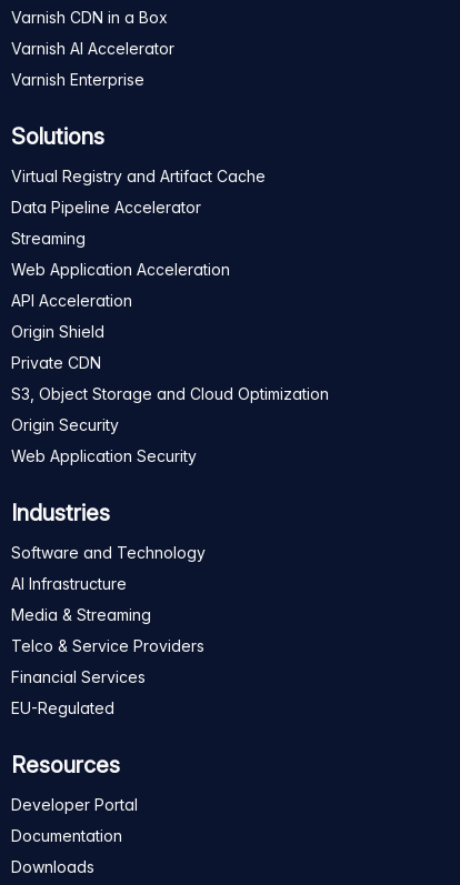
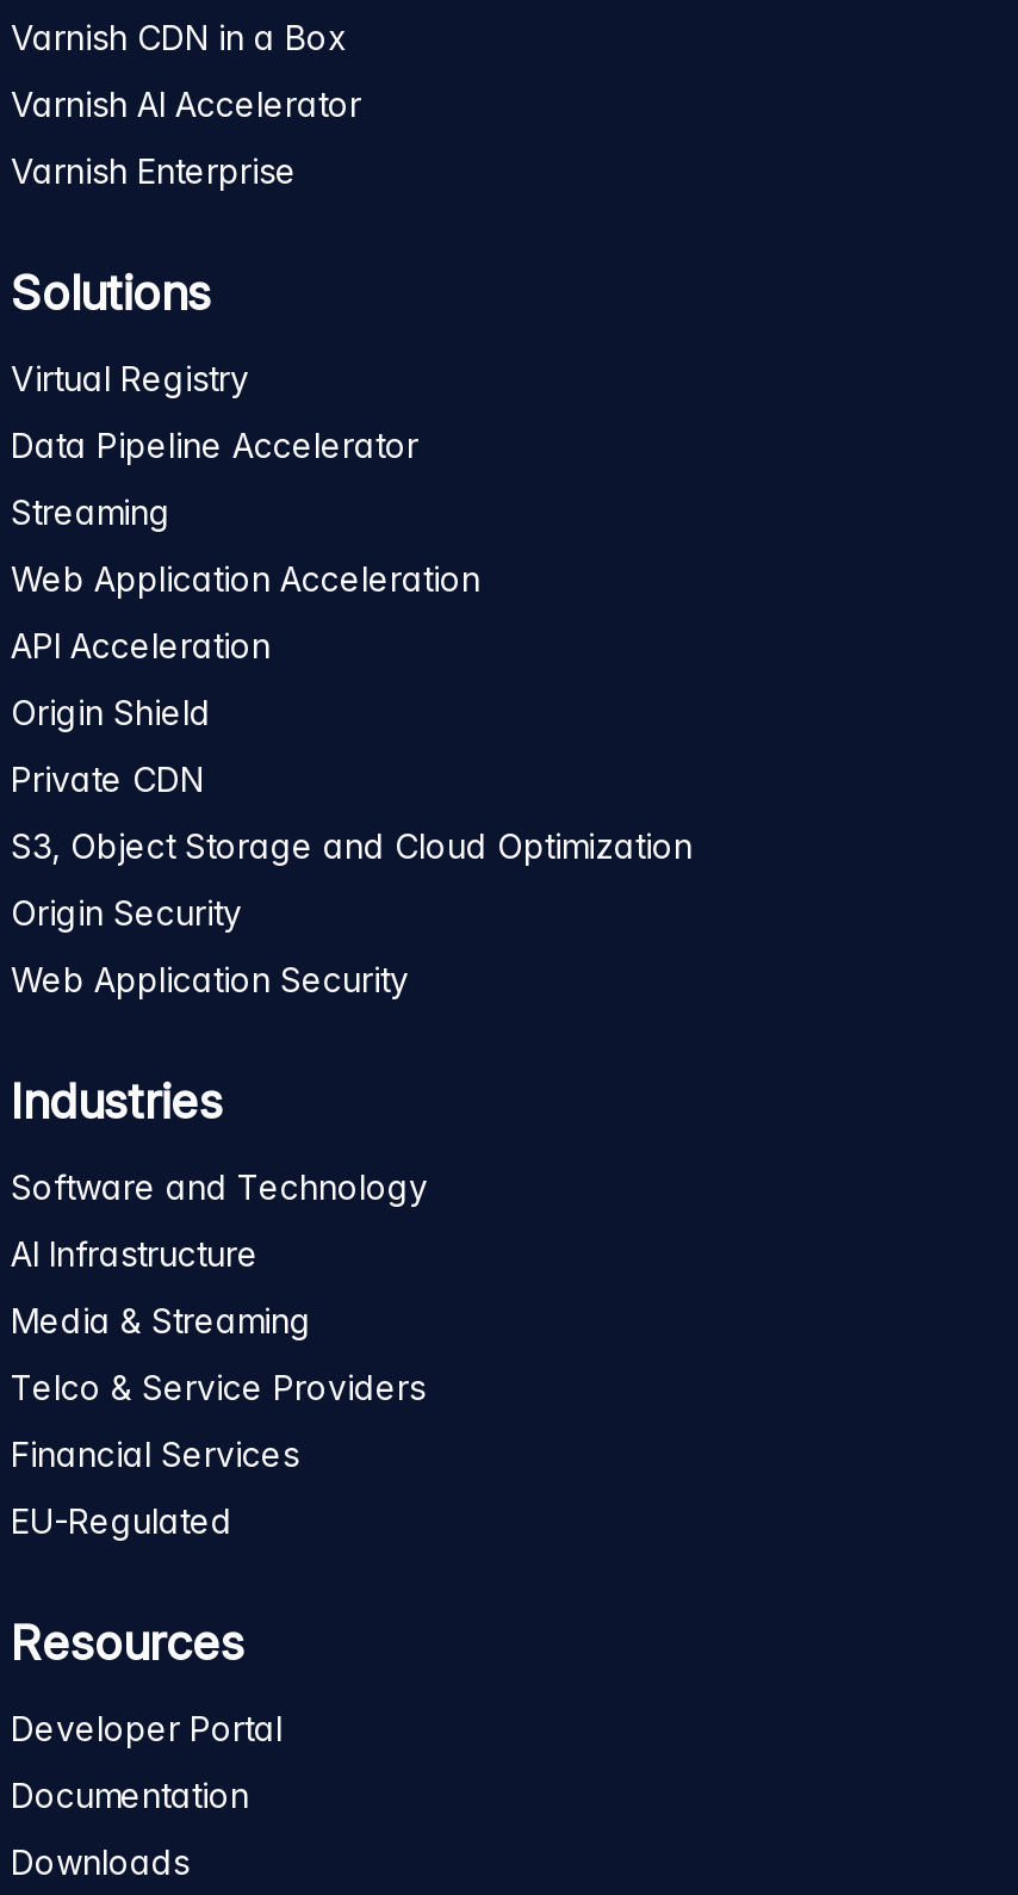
- Virtual Registry and Artifact Cache
+ Virtual Registry
